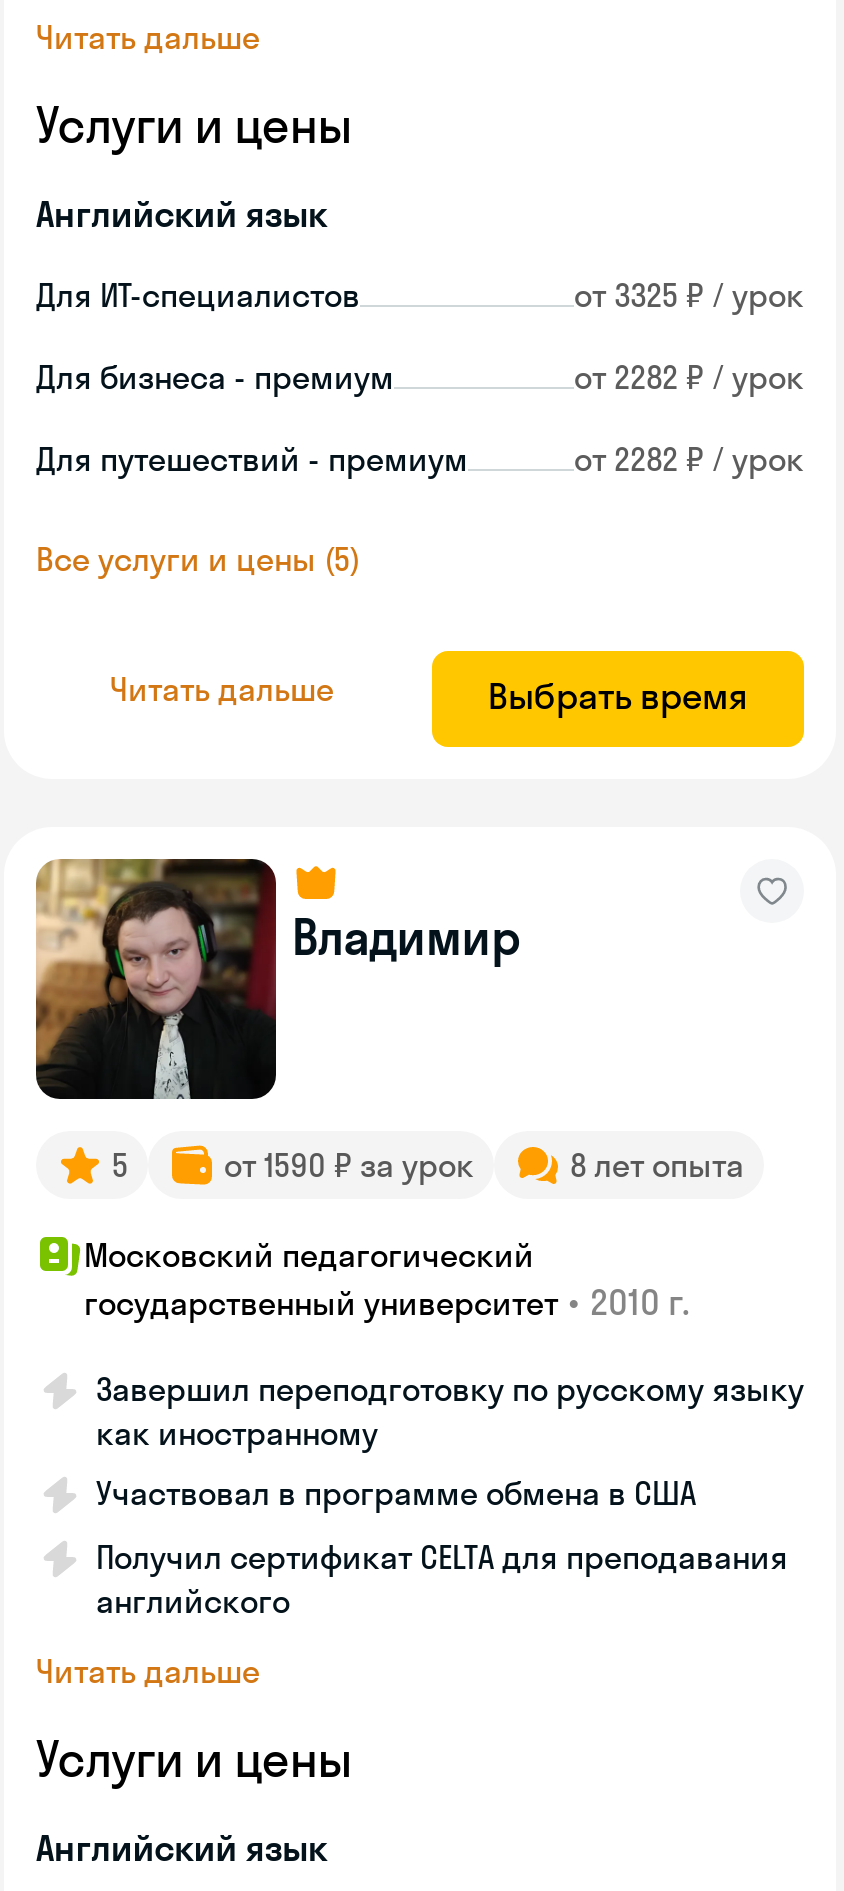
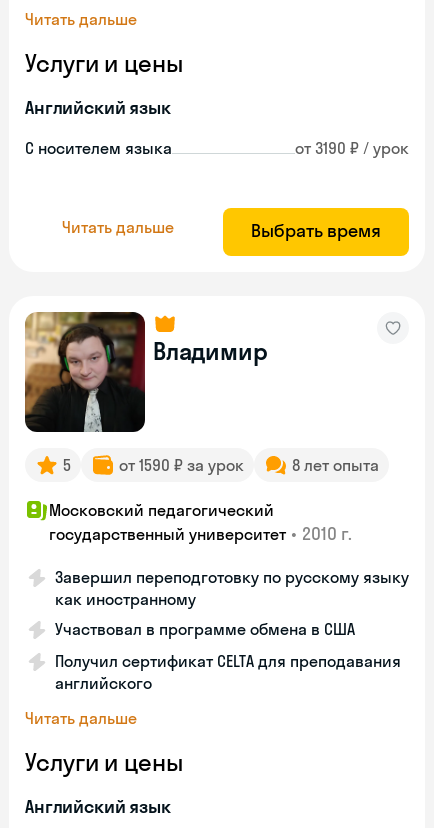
- Для ИТ-специалистов
- от 3325 ₽ / урок
- Для бизнеса - премиум
- от 2282 ₽ / урок
- Для путешествий - премиум
- от 2282 ₽ / урок
- Все услуги и цены (5)
+ С носителем языка
+ от 3190 ₽ / урок
